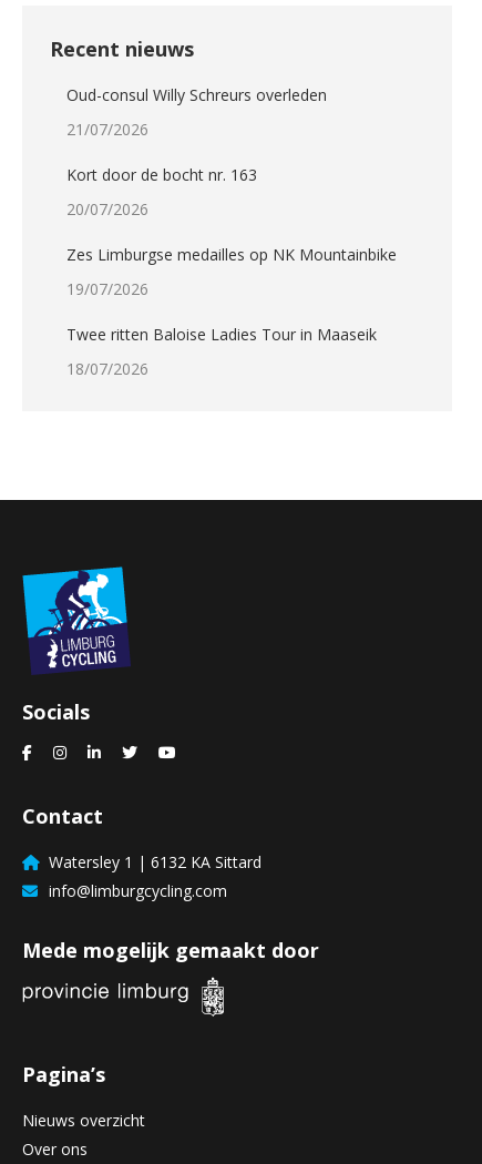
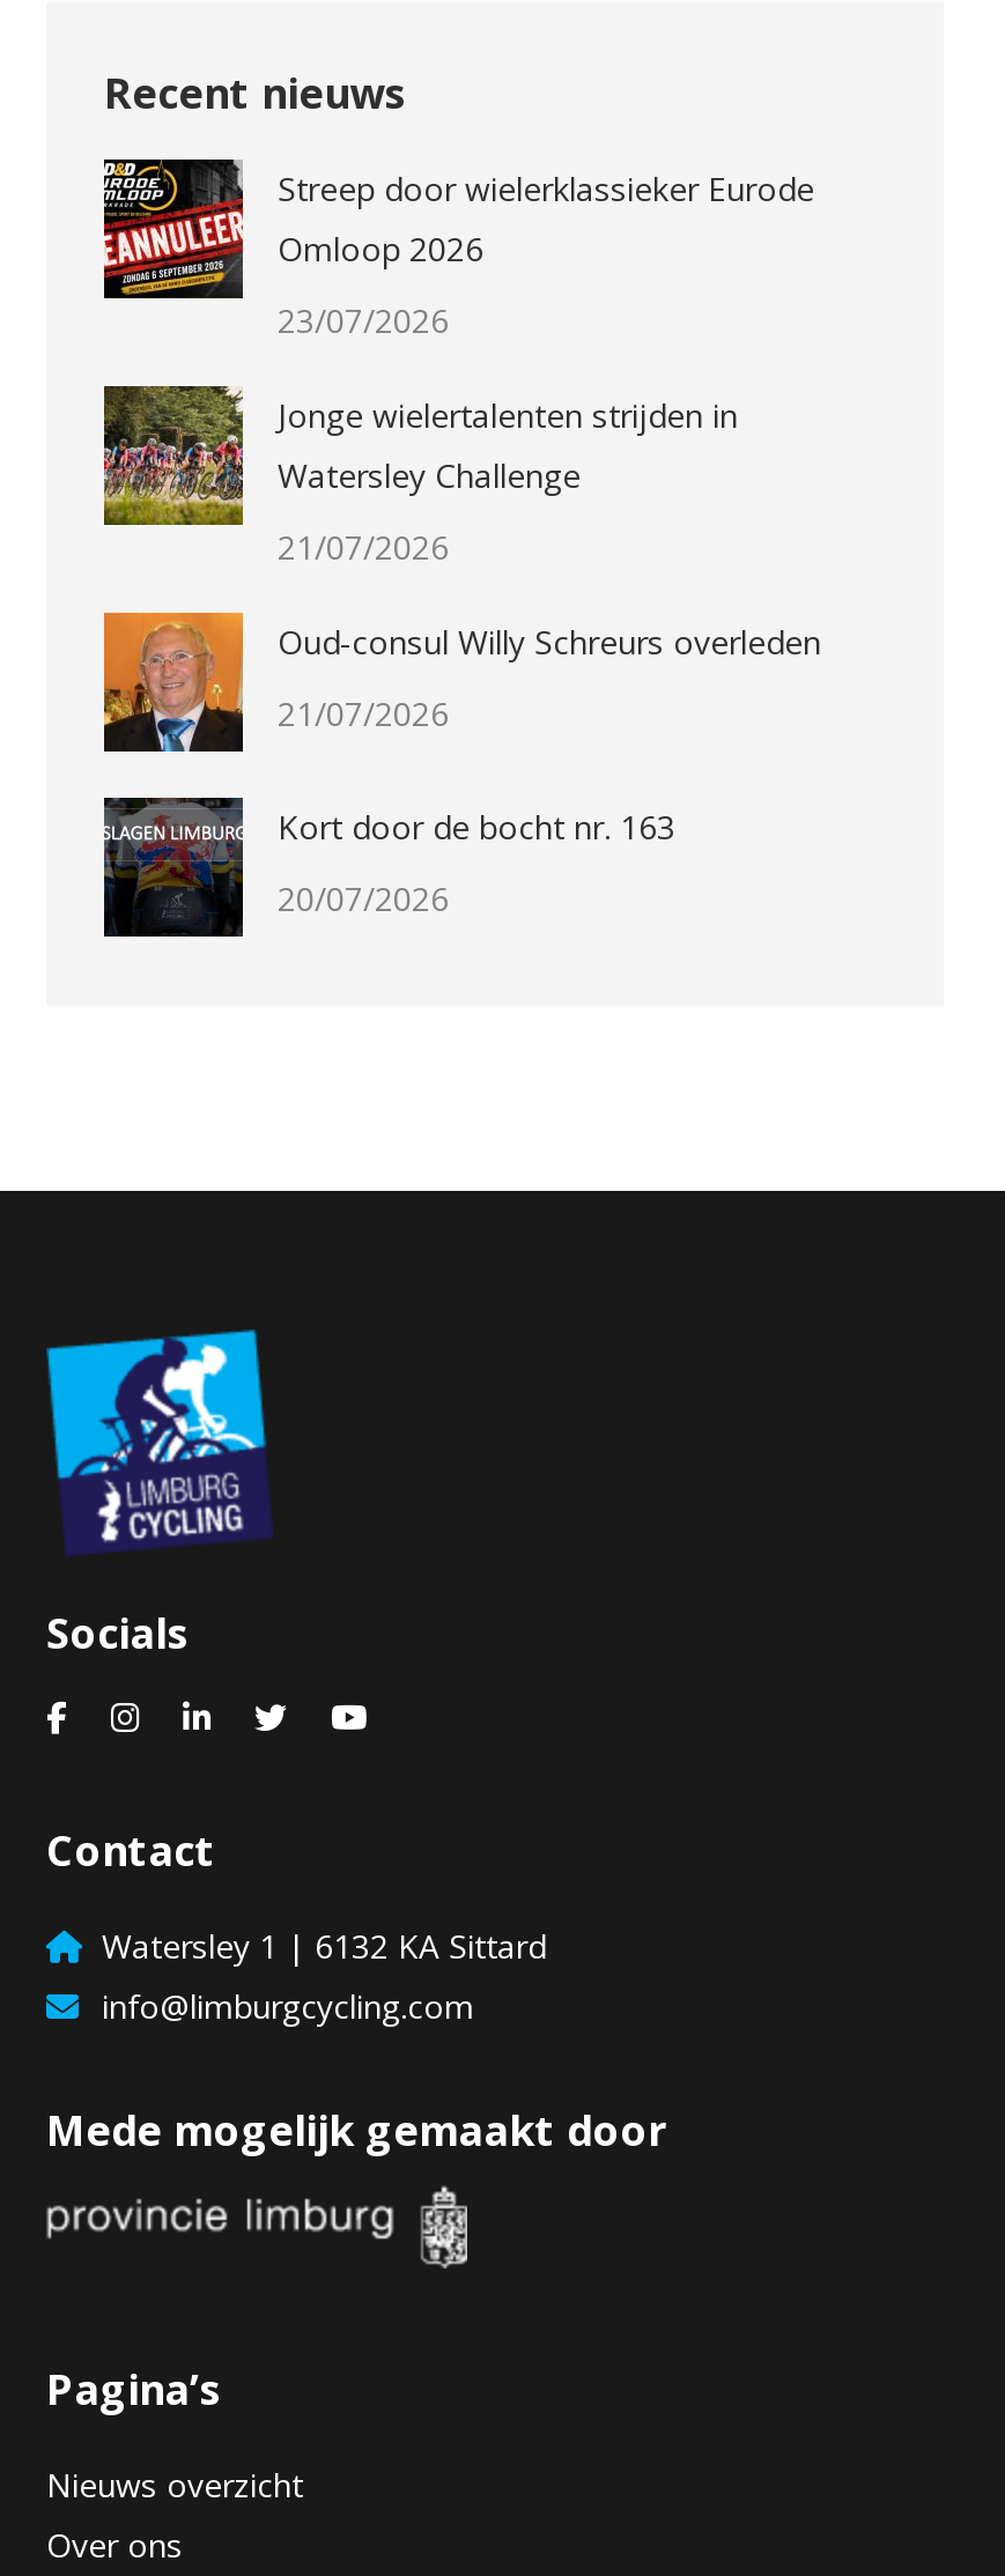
+ [image]
+ Streep door wielerklassieker Eurode
+ Omloop 2026
+ 23/07/2026
+ Jonge wielertalenten strijden in
+ Watersley Challenge
+ 21/07/2026

moved down: Oud-consul Willy Schreurs overleden | 21/07/2026

moved down: Kort door de bocht nr. 163 | 20/07/2026

- Zes Limburgse medailles op NK Mountainbike
- 19/07/2026
- Twee ritten Baloise Ladies Tour in Maaseik
- 18/07/2026
